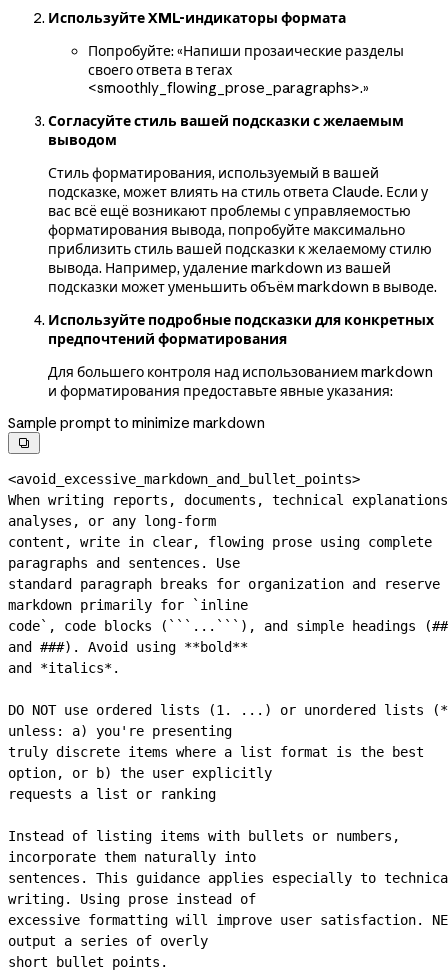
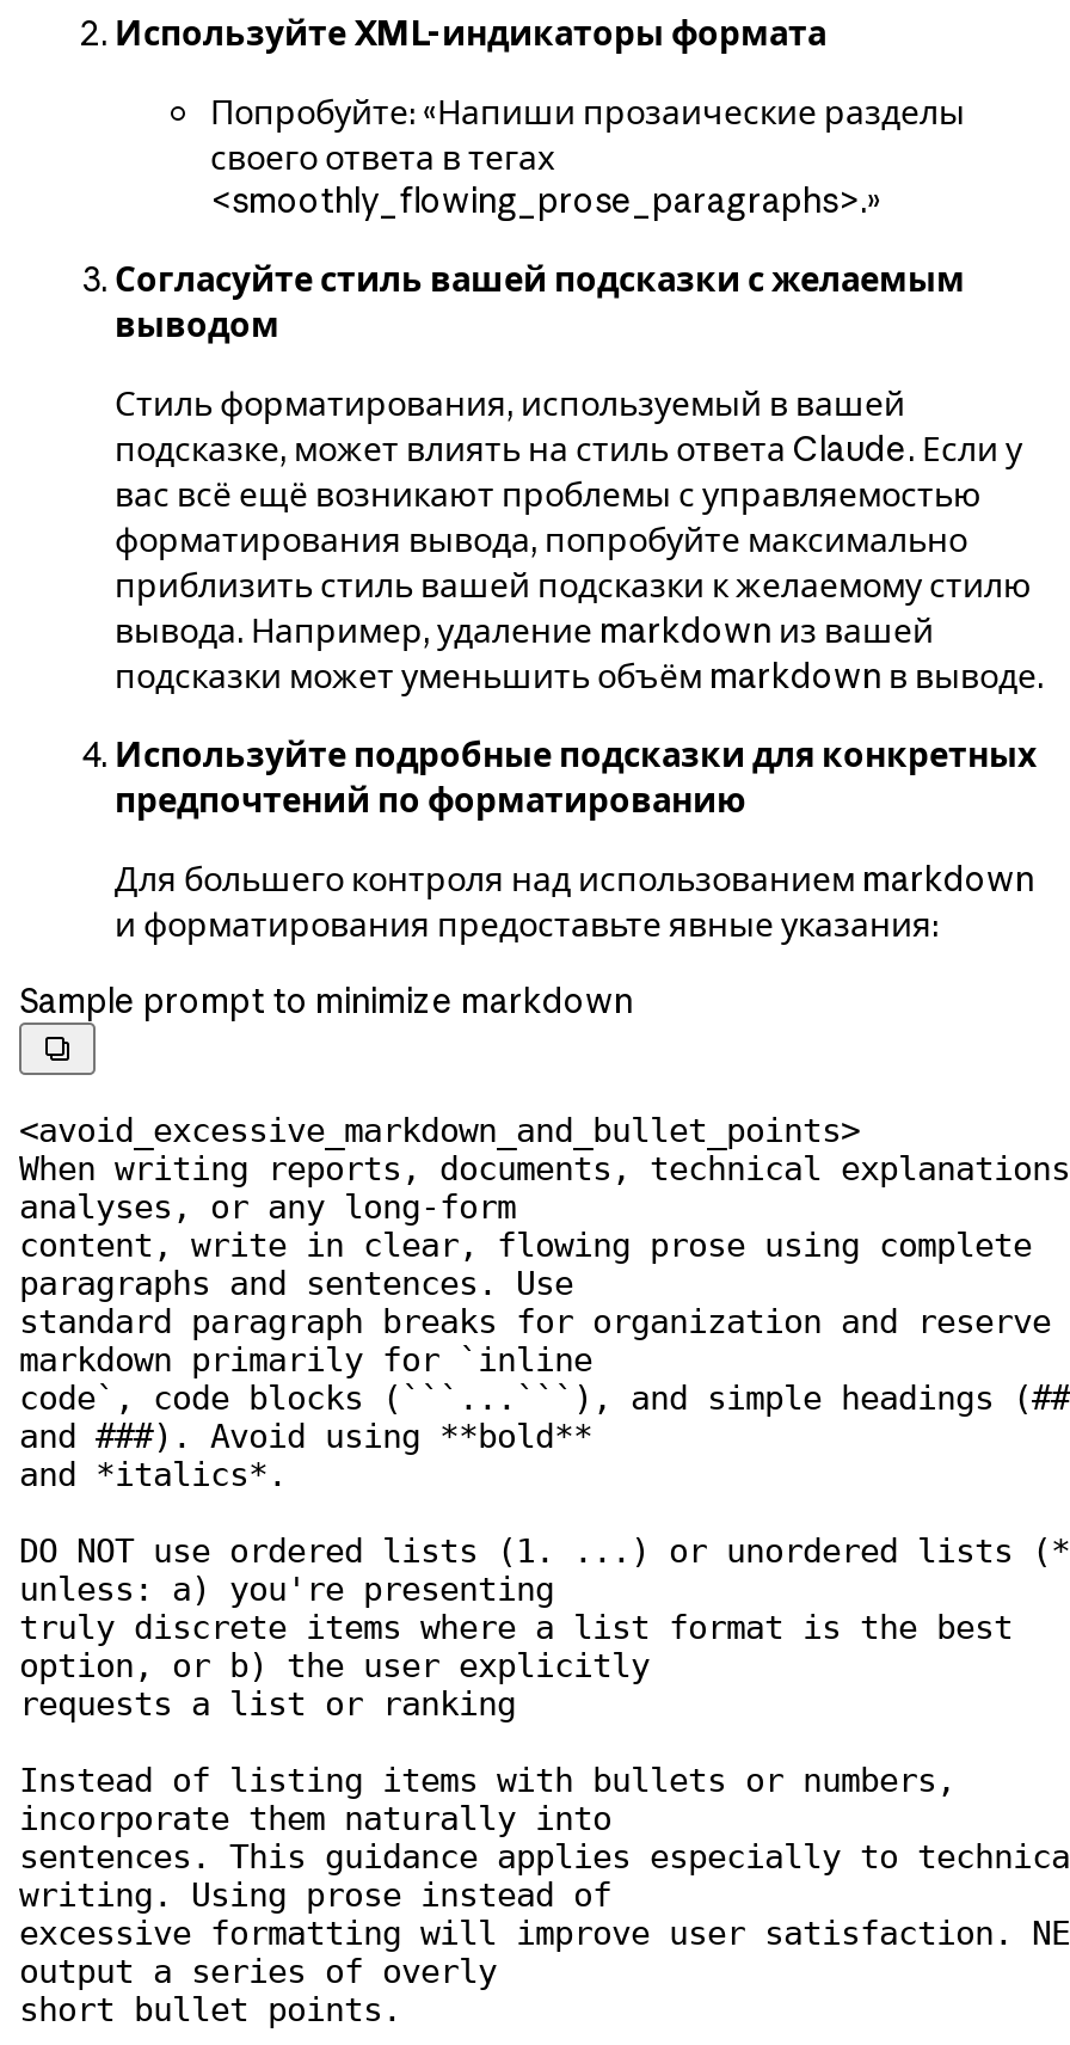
- предпочтений форматирования
+ предпочтений по форматированию
